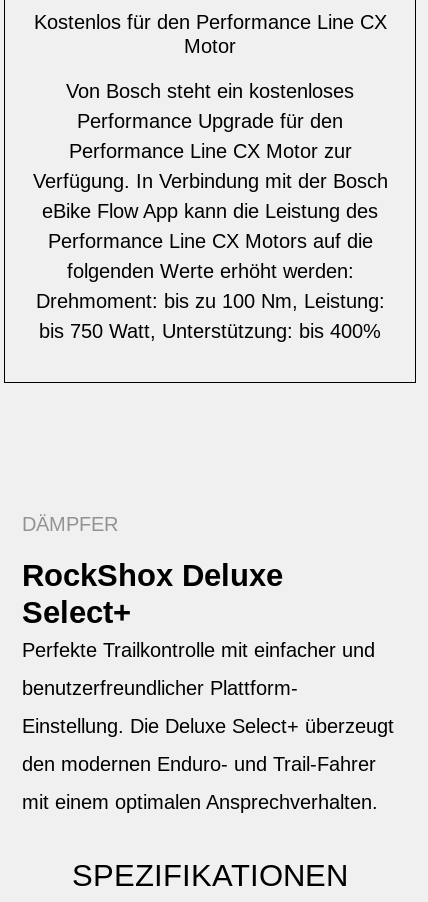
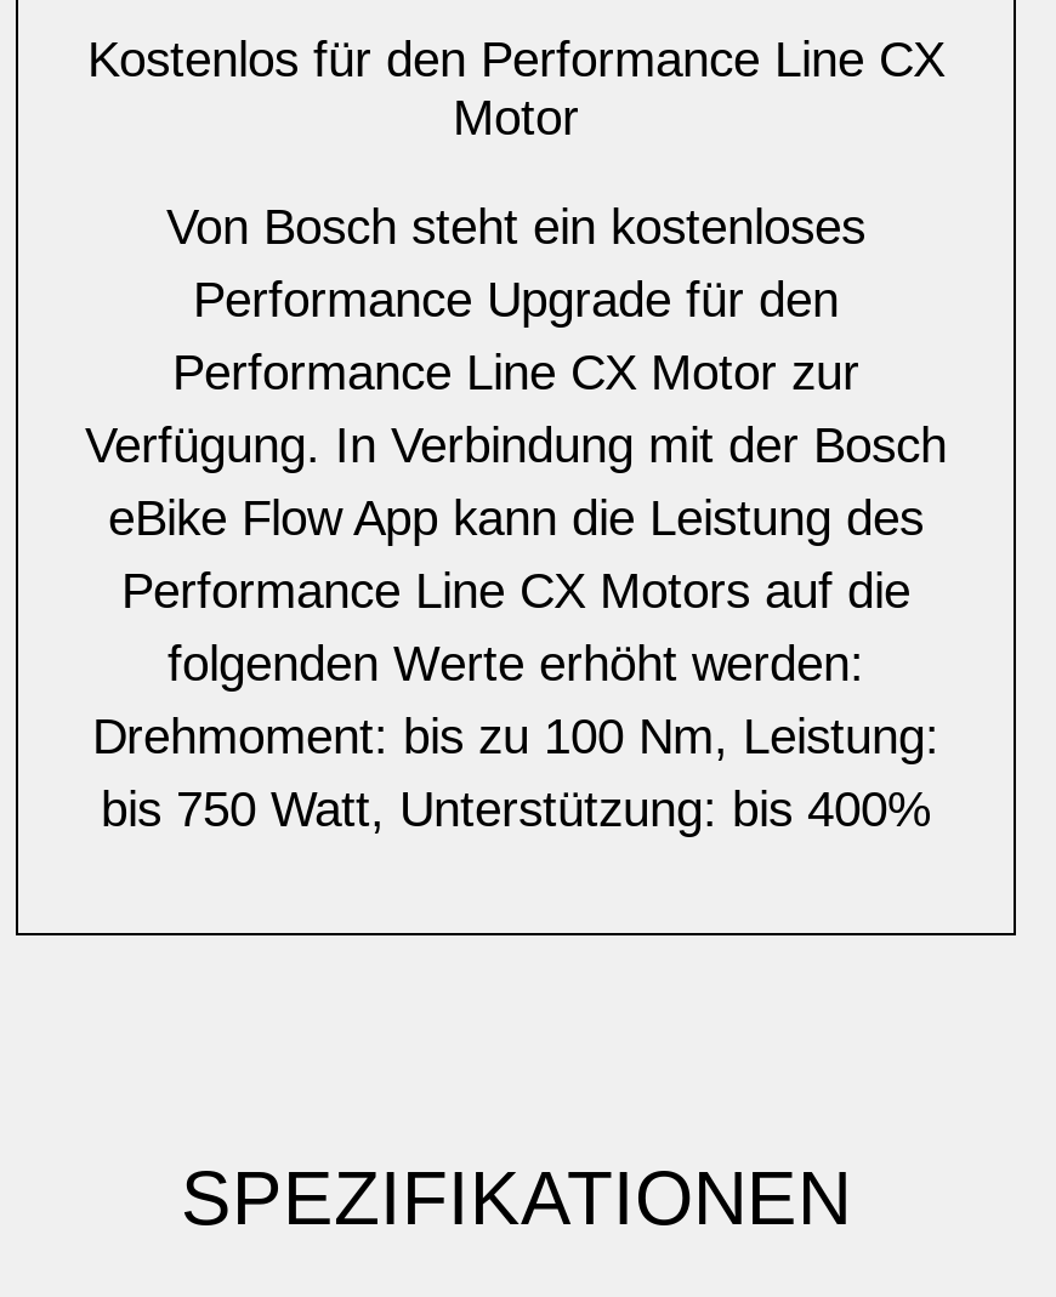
- DÄMPFER
- RockShox Deluxe
- Select+
- Perfekte Trailkontrolle mit einfacher und
- benutzerfreundlicher Plattform-
- Einstellung. Die Deluxe Select+ überzeugt
- den modernen Enduro- und Trail-Fahrer
- mit einem optimalen Ansprechverhalten.
